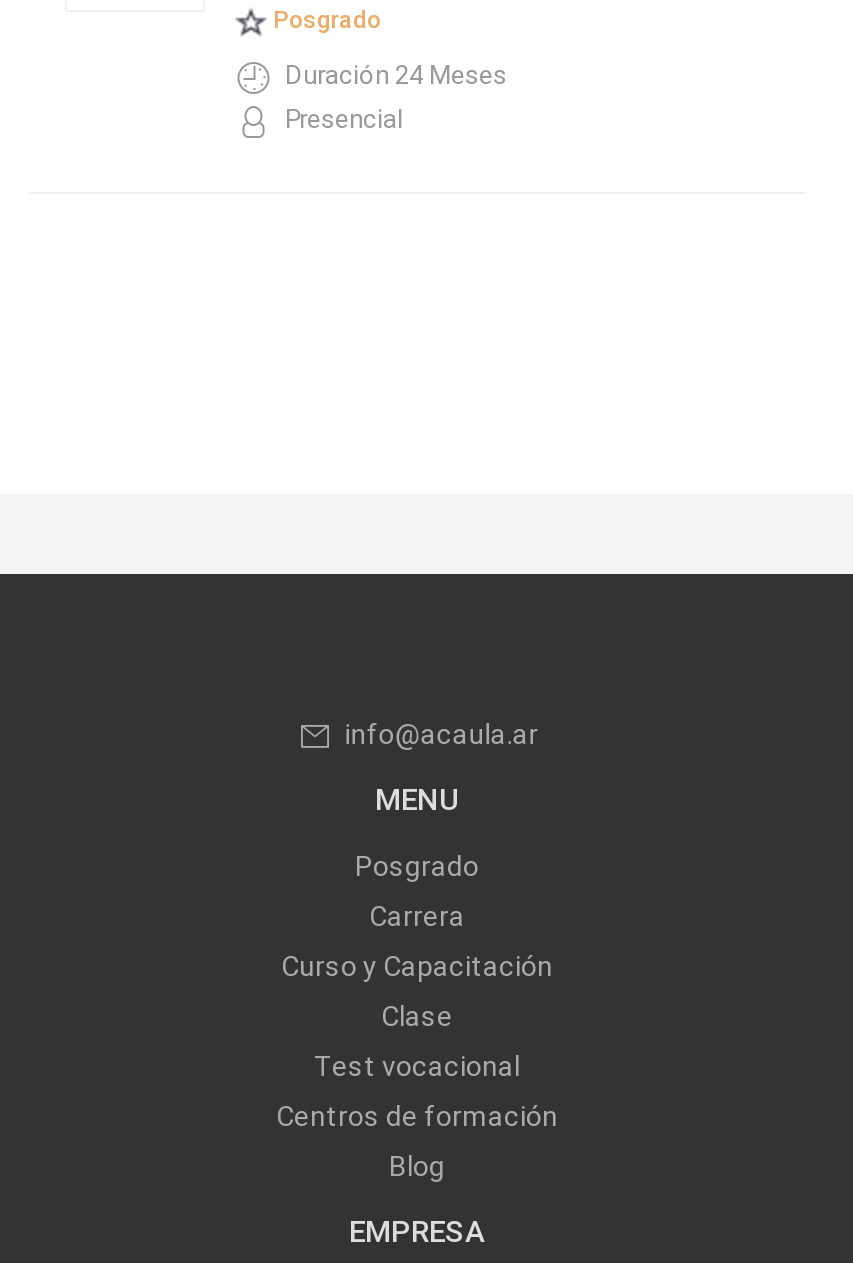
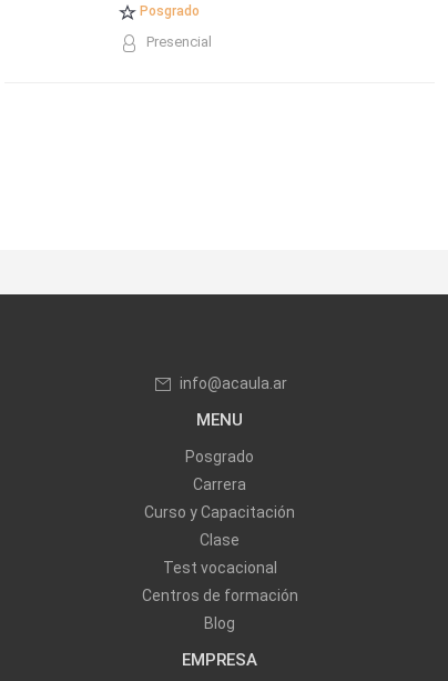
- Duración 24 Meses
